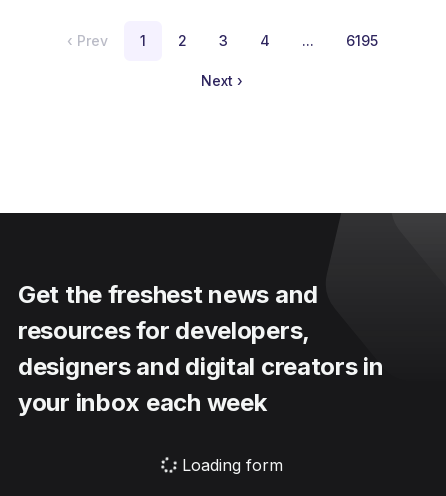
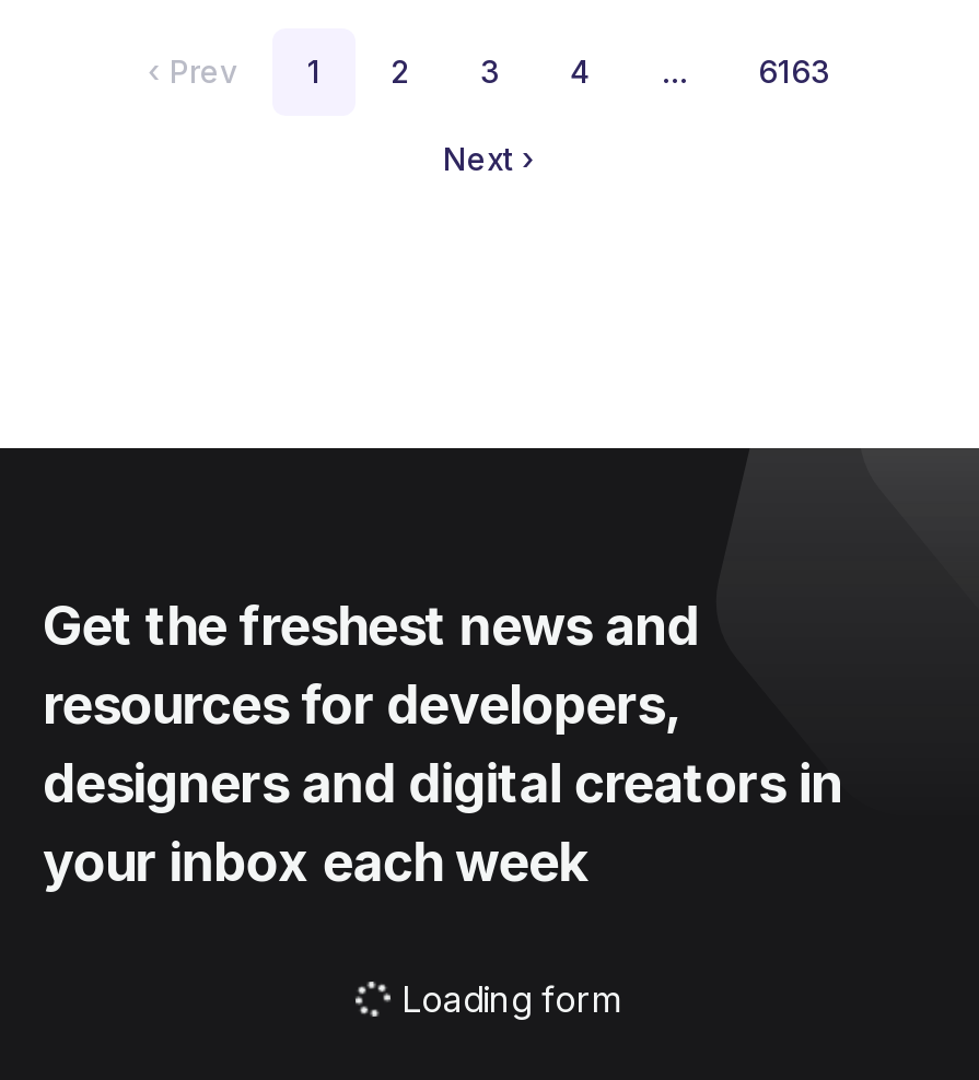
- 6195
+ 6163
